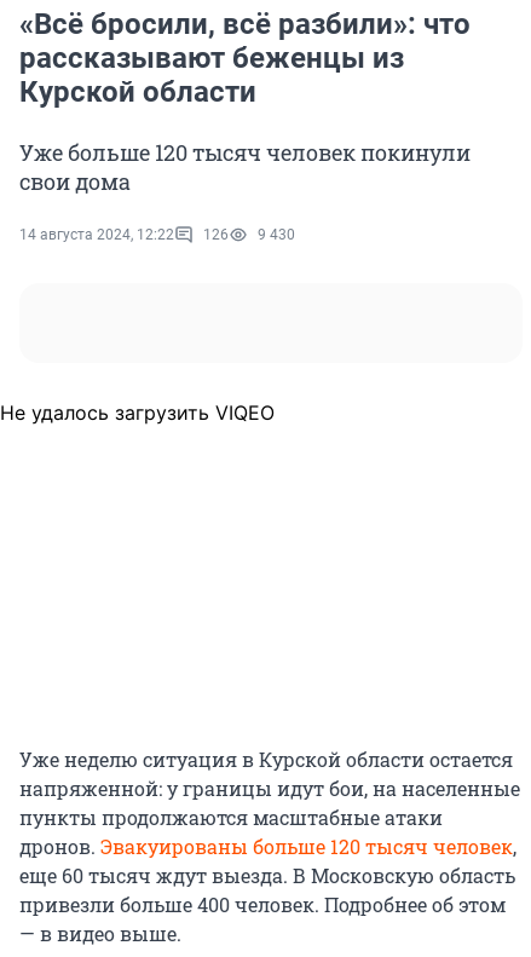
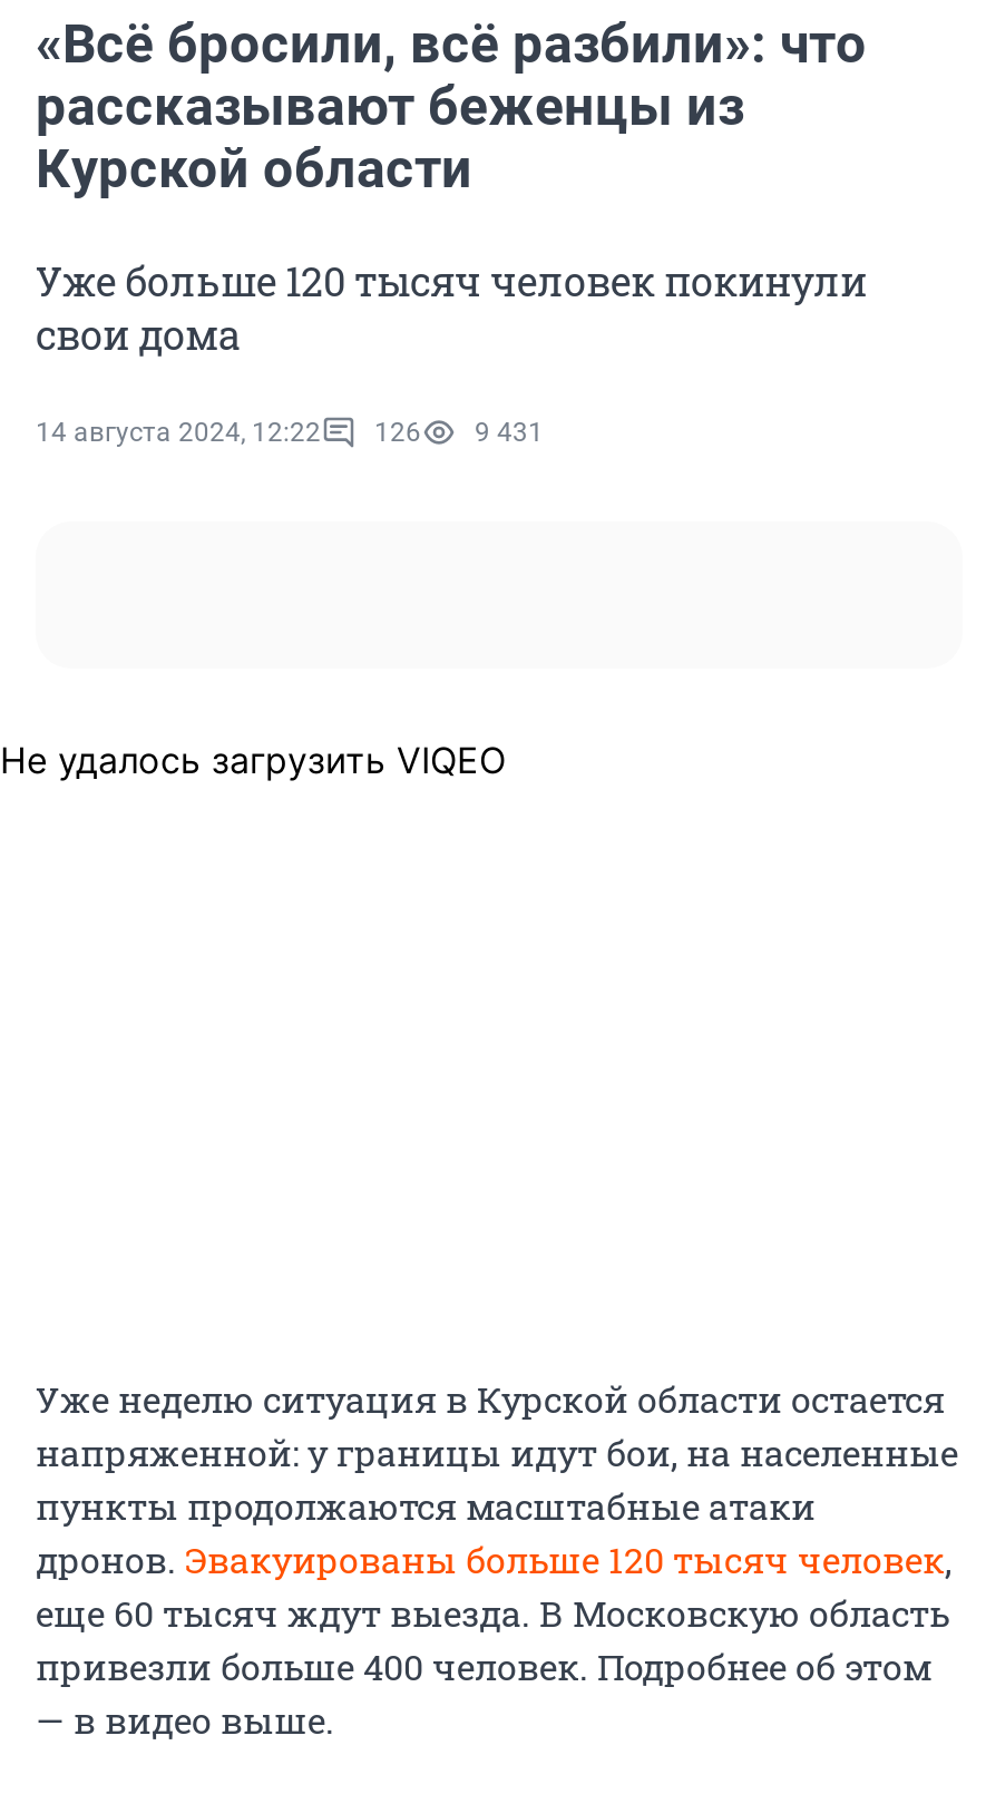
- 9 430
+ 9 431
